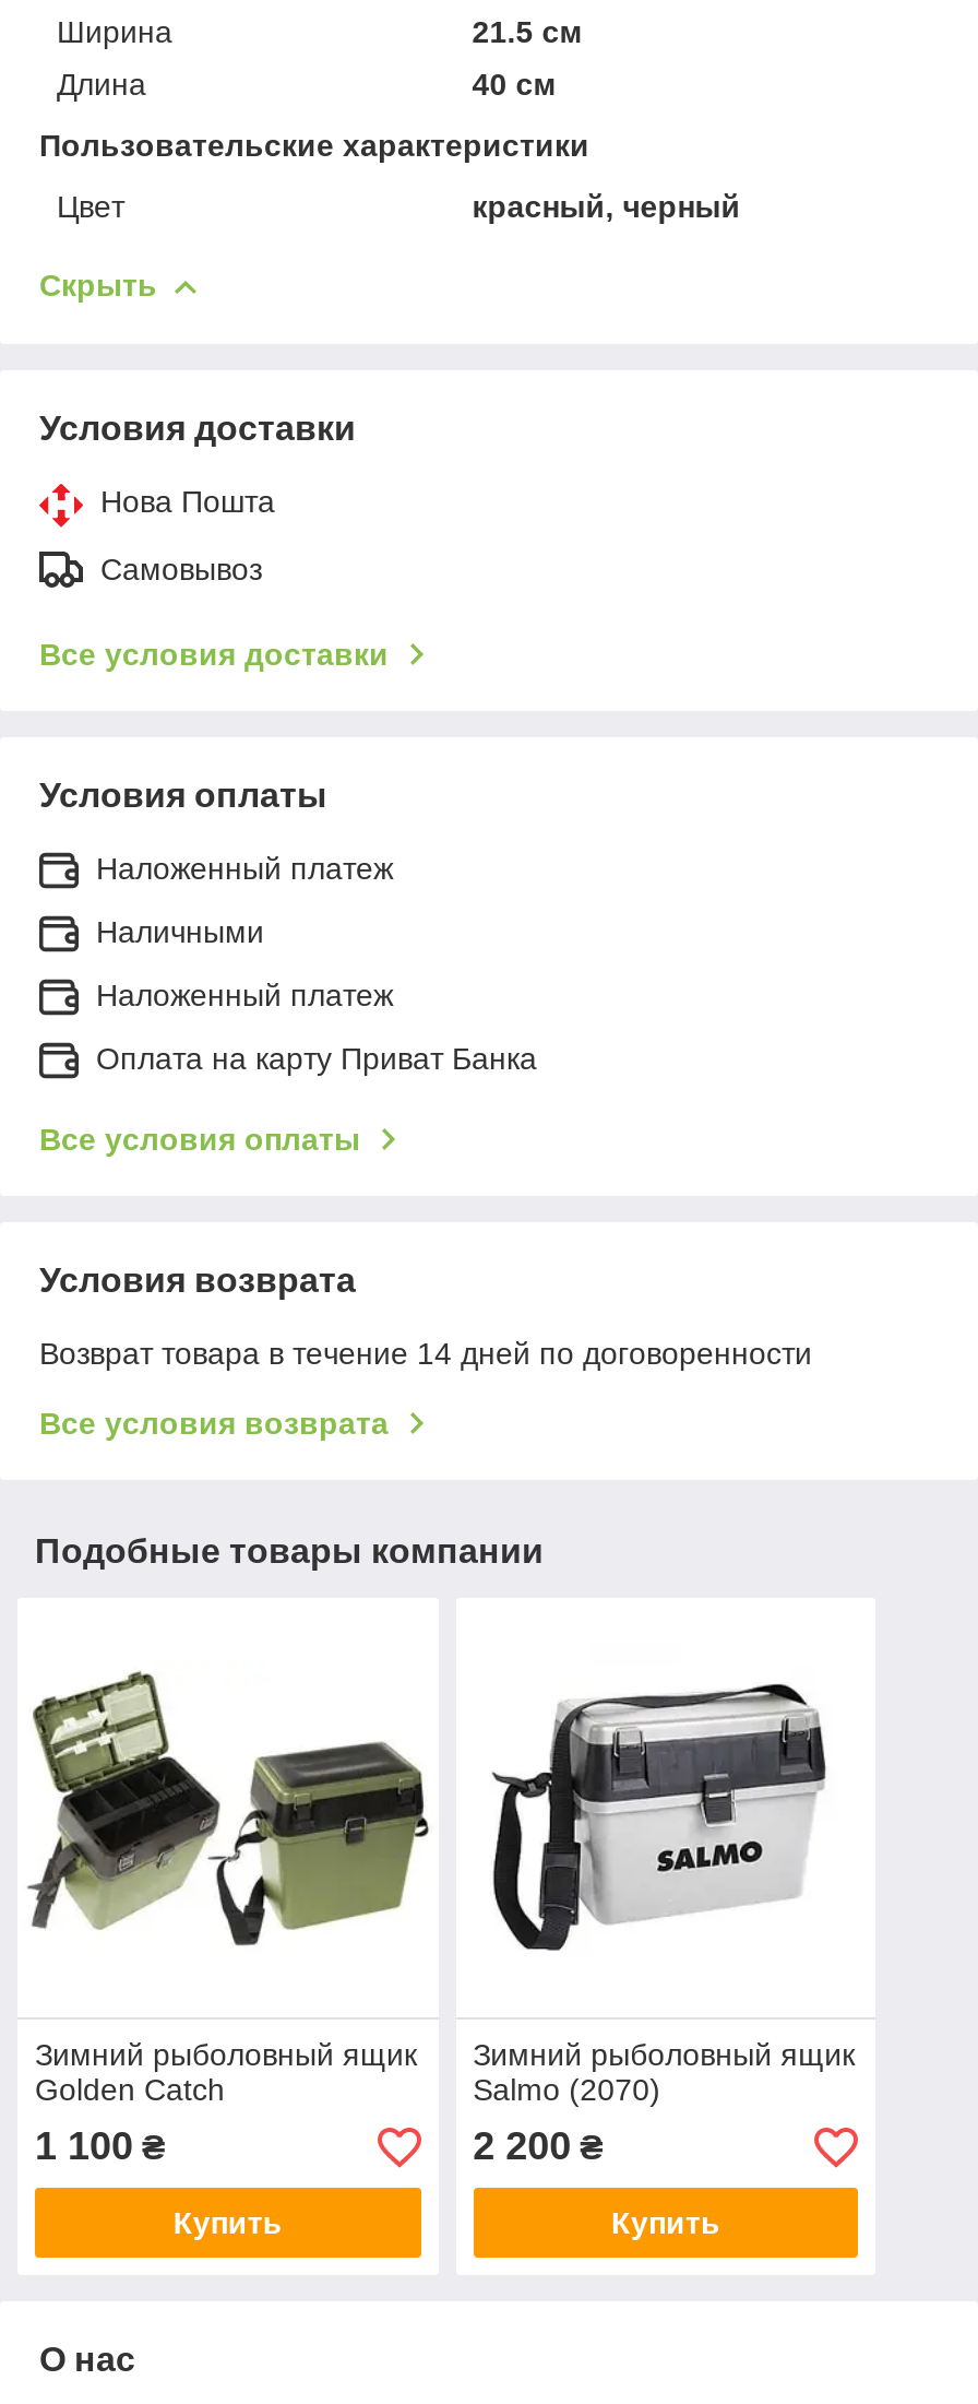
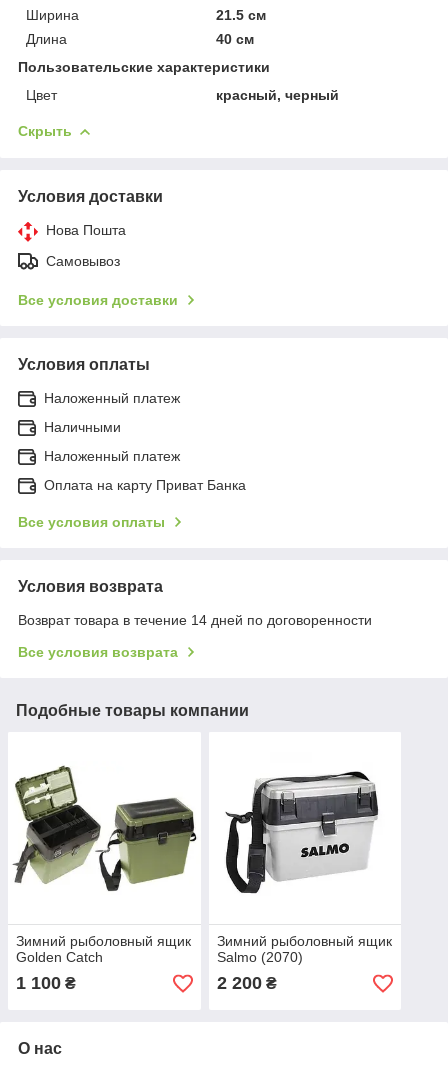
- Купить

- Купить
